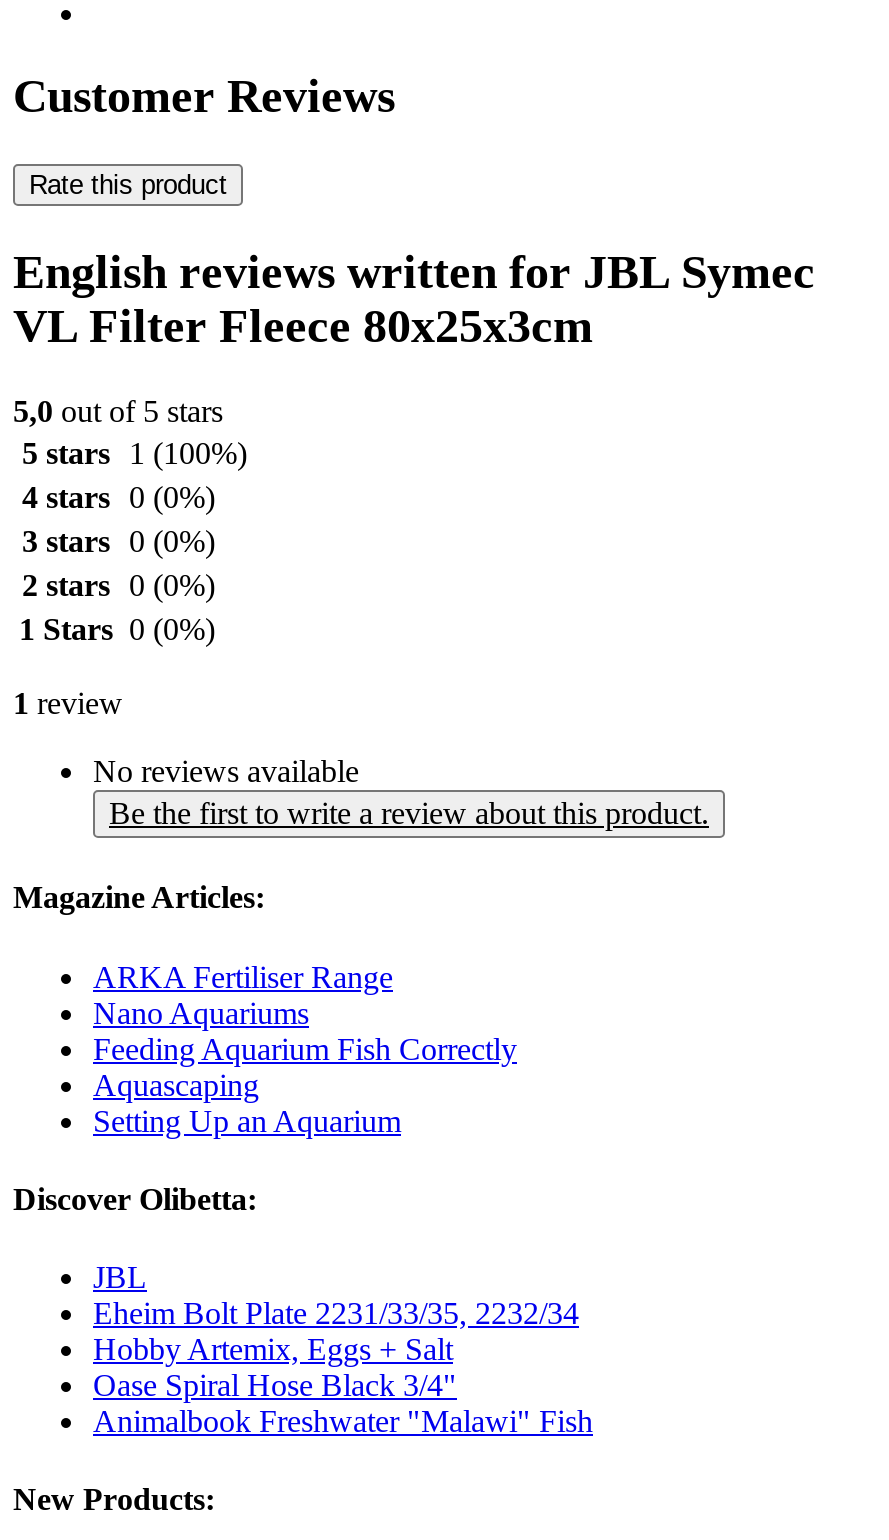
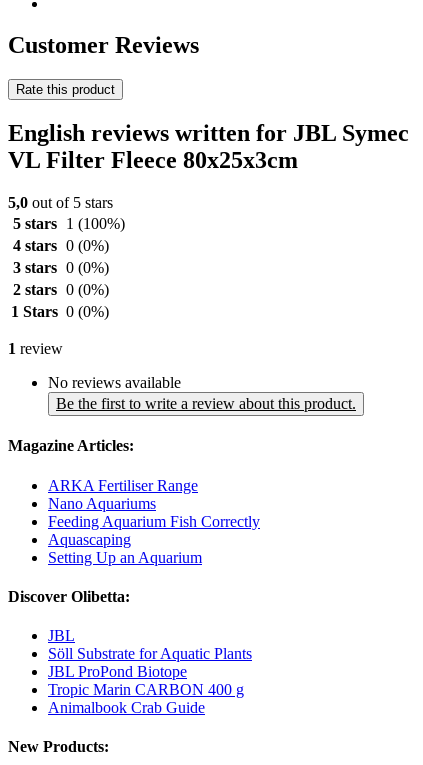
- Eheim Bolt Plate 2231/33/35, 2232/34
- Hobby Artemix, Eggs + Salt
- Oase Spiral Hose Black 3/4"
- Animalbook Freshwater "Malawi" Fish
+ Söll Substrate for Aquatic Plants
+ JBL ProPond Biotope
+ Tropic Marin CARBON 400 g
+ Animalbook Crab Guide
